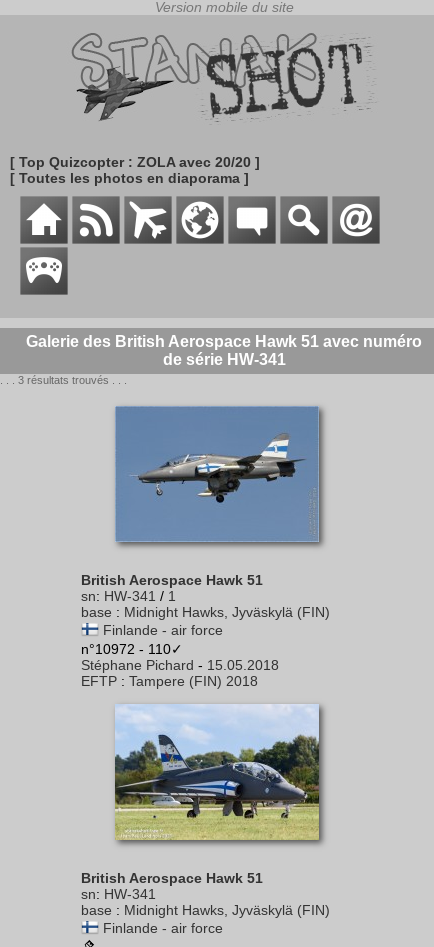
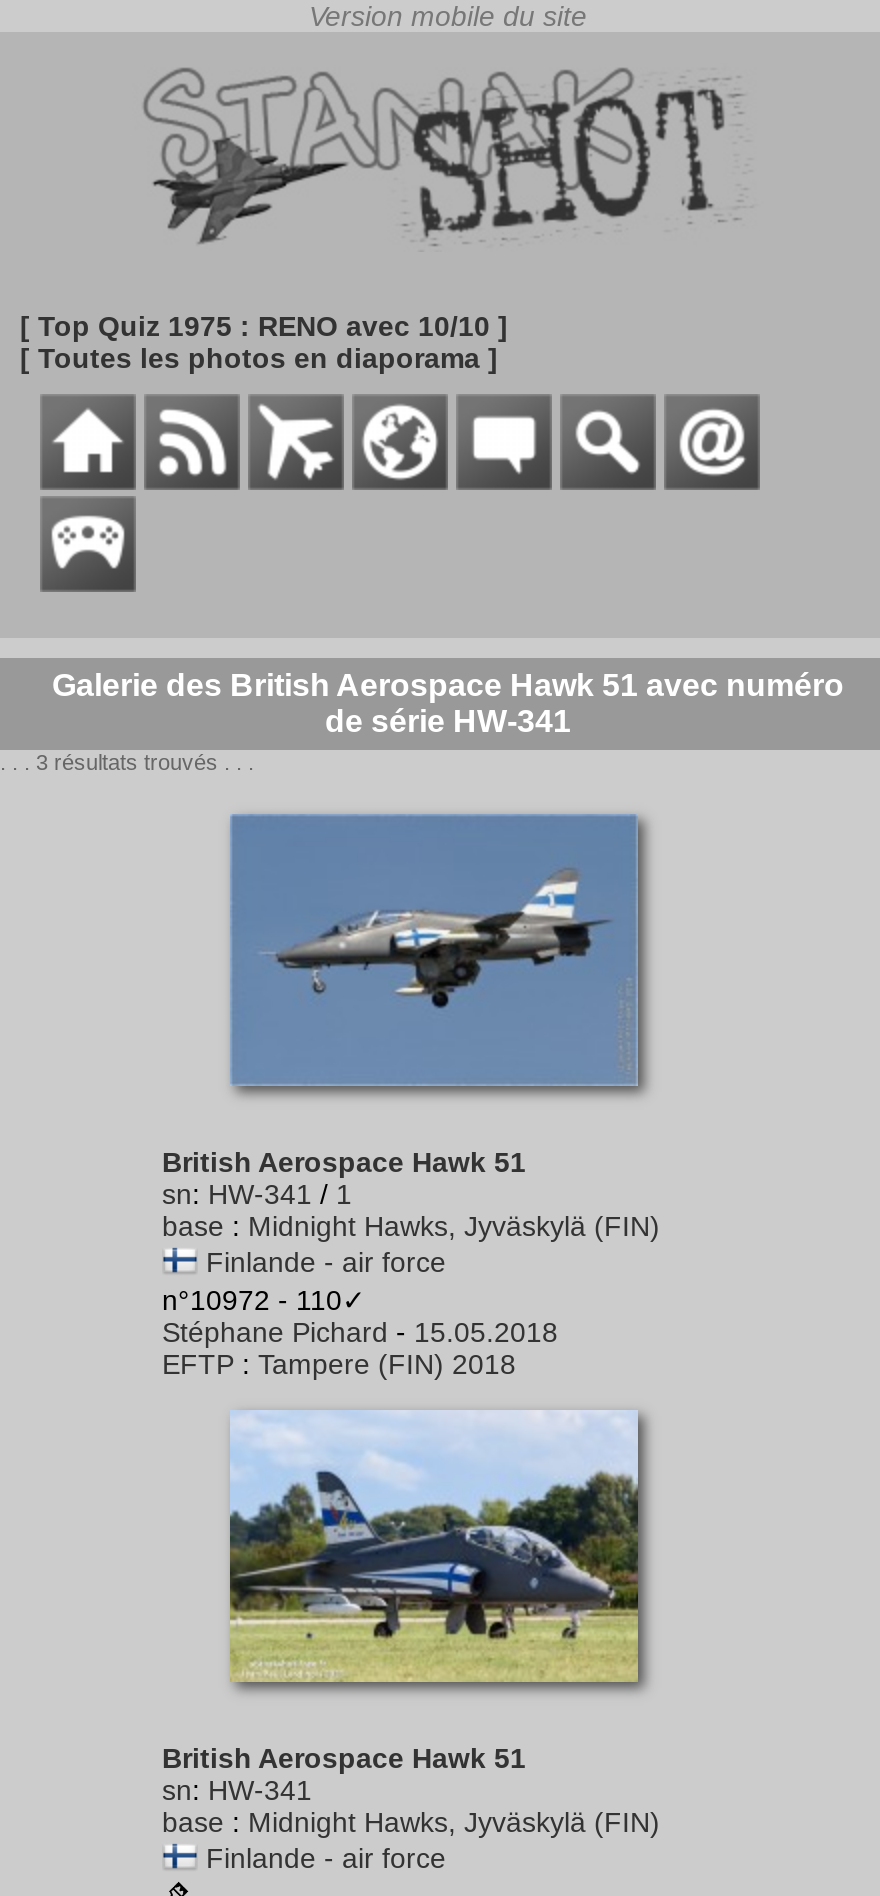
- [ Top Quizcopter : ZOLA avec 20/20 ]
+ [ Top Quiz 1975 : RENO avec 10/10 ]
